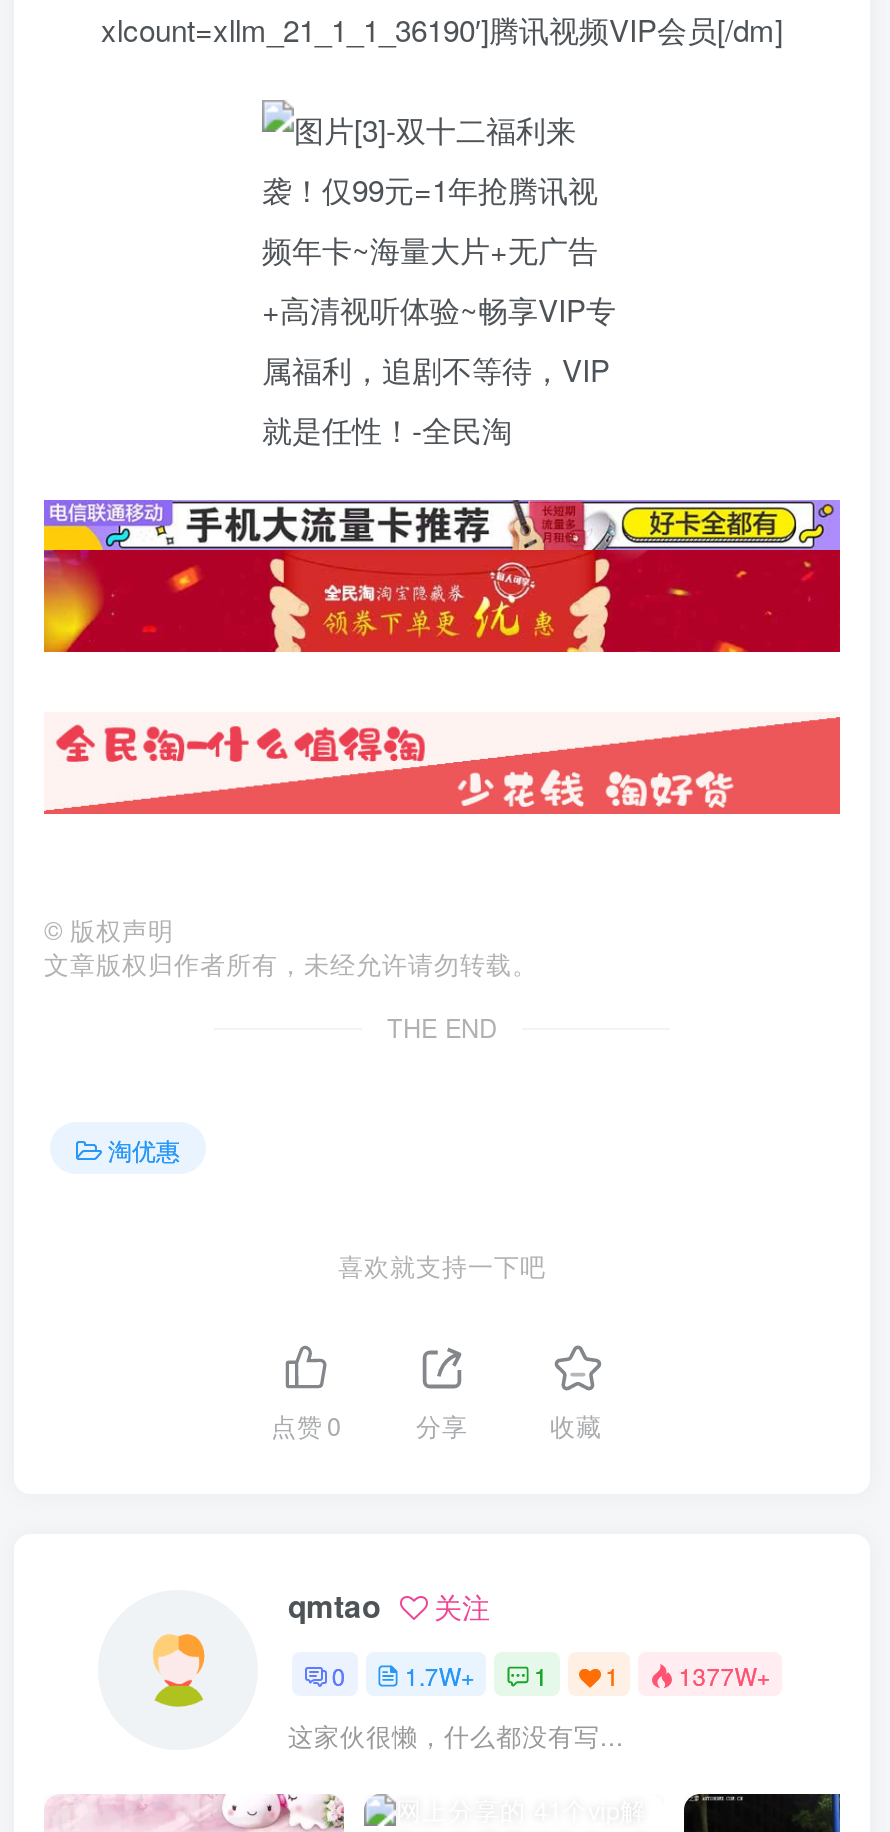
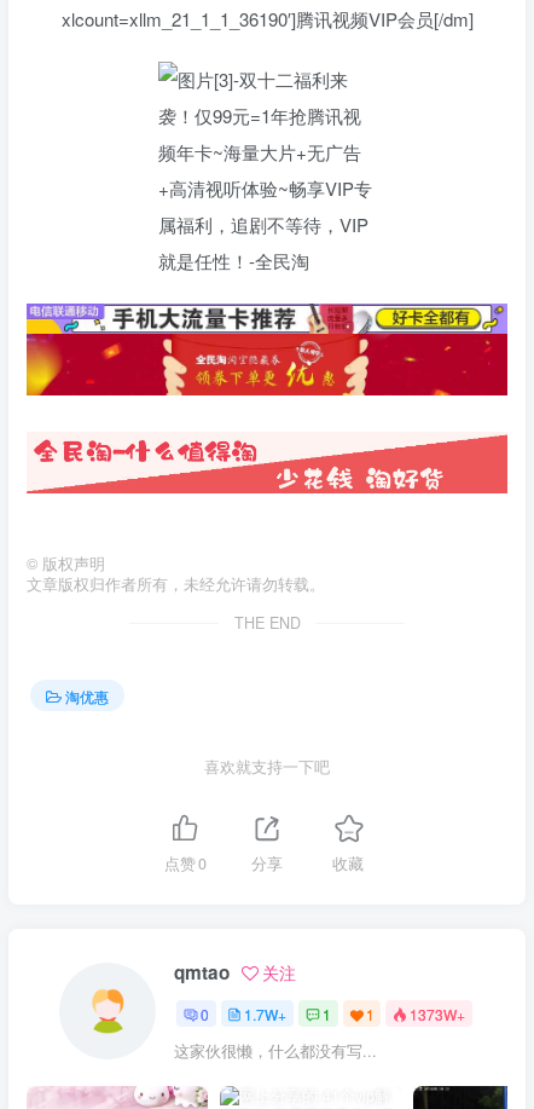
- 0 1.7W+ 1 1 1377W+
+ 0 1.7W+ 1 1 1373W+
